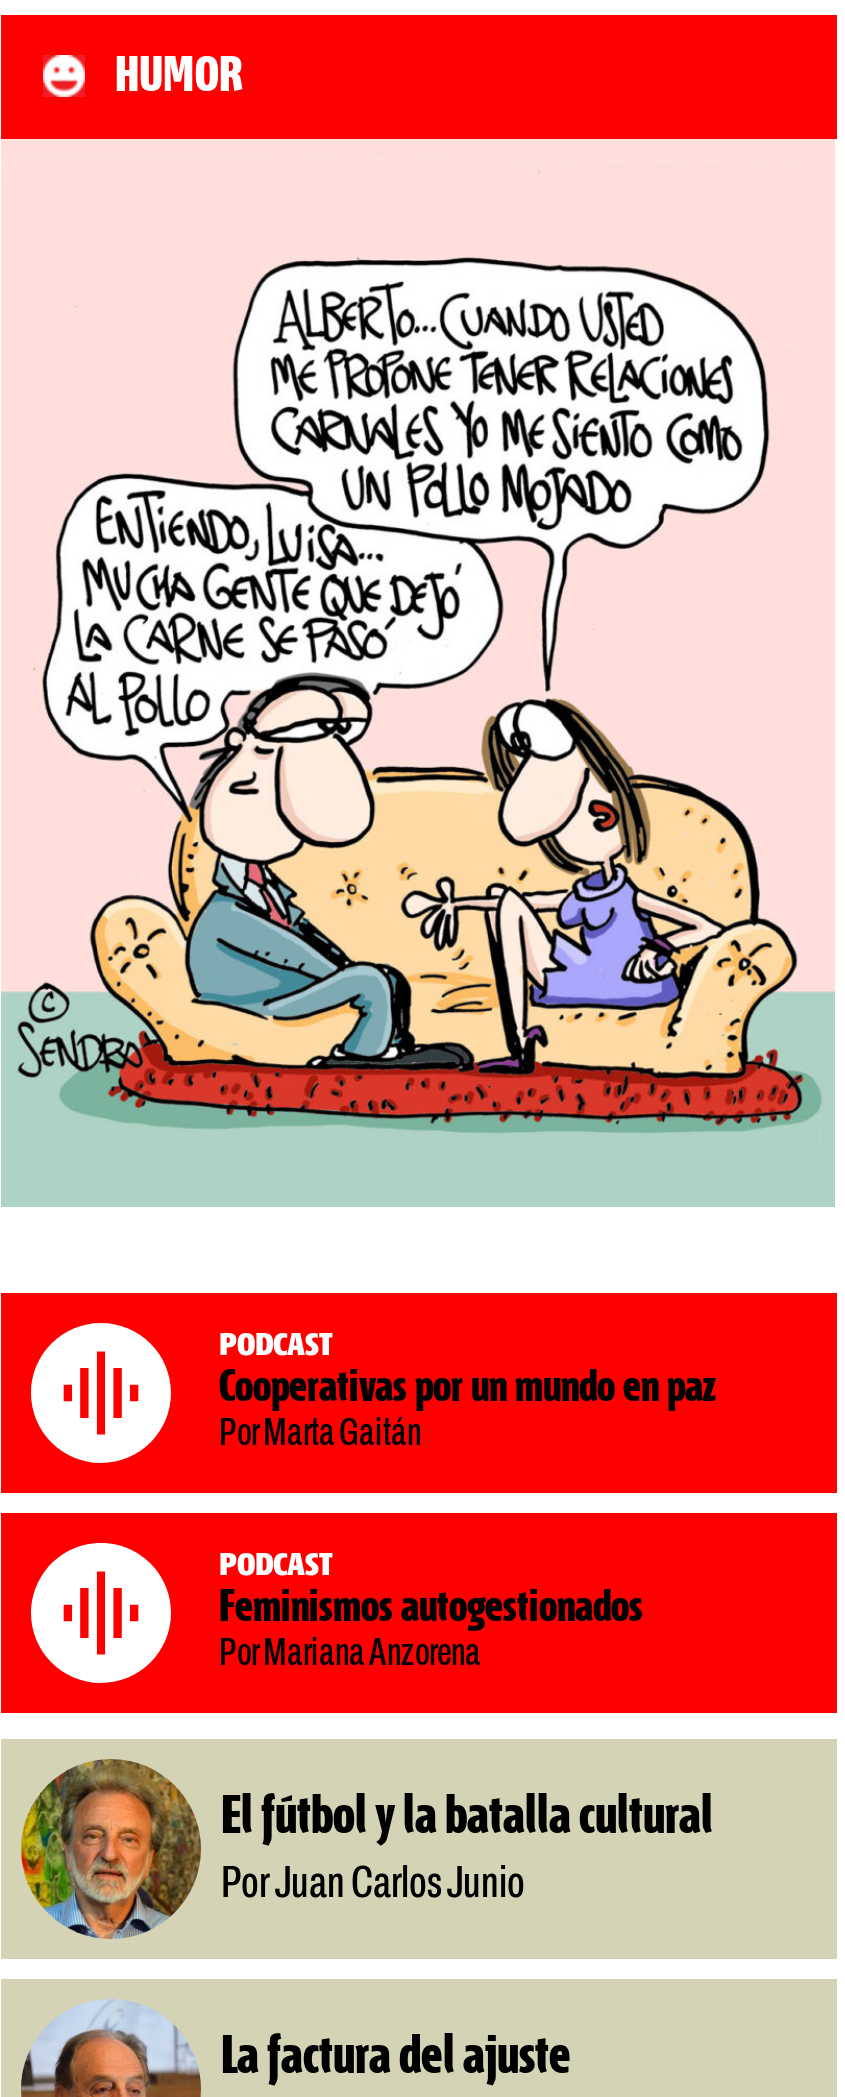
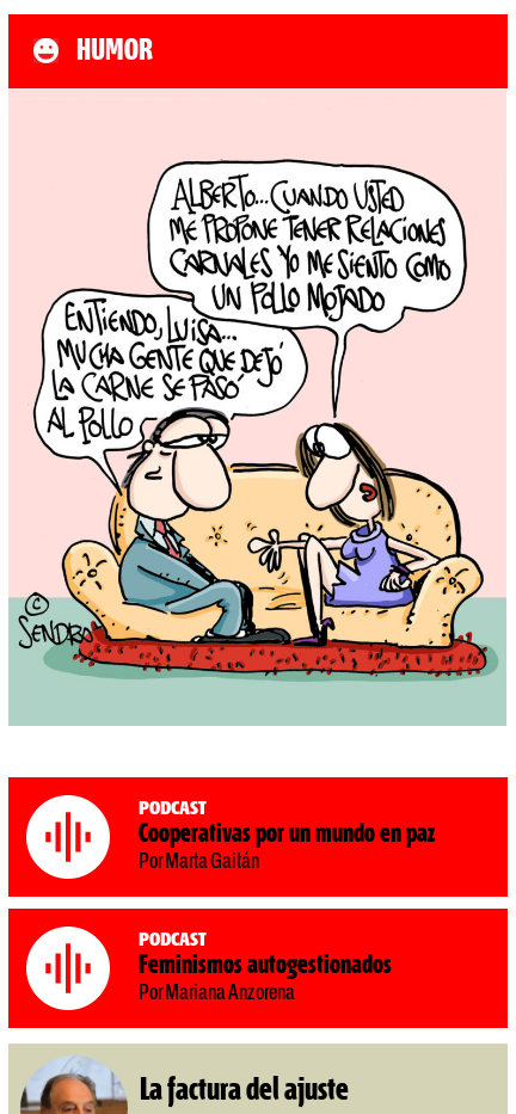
- [image]
- El fútbol y la batalla cultural
- Por Juan Carlos Junio
